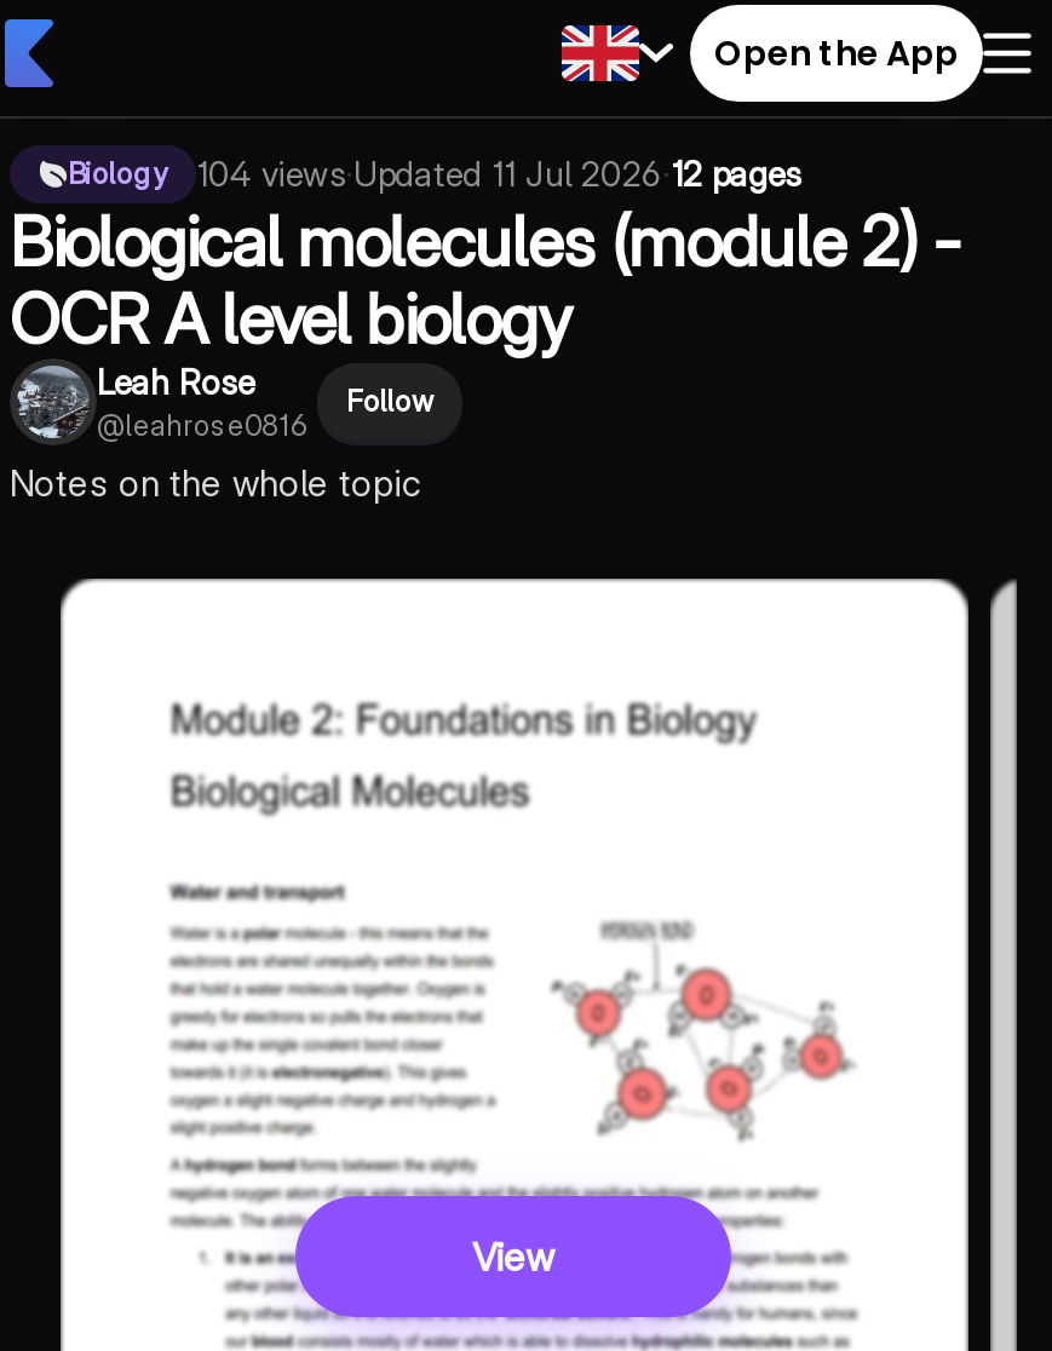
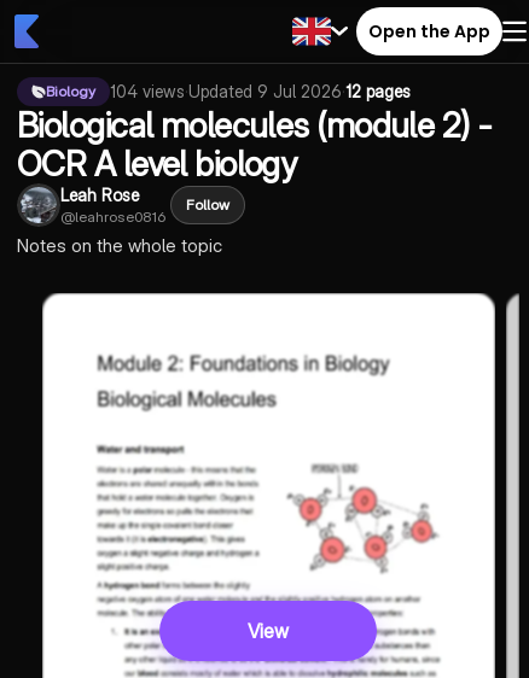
- 104 views · Updated 11 Jul 2026 · 12 pages
+ 104 views · Updated 9 Jul 2026 · 12 pages
